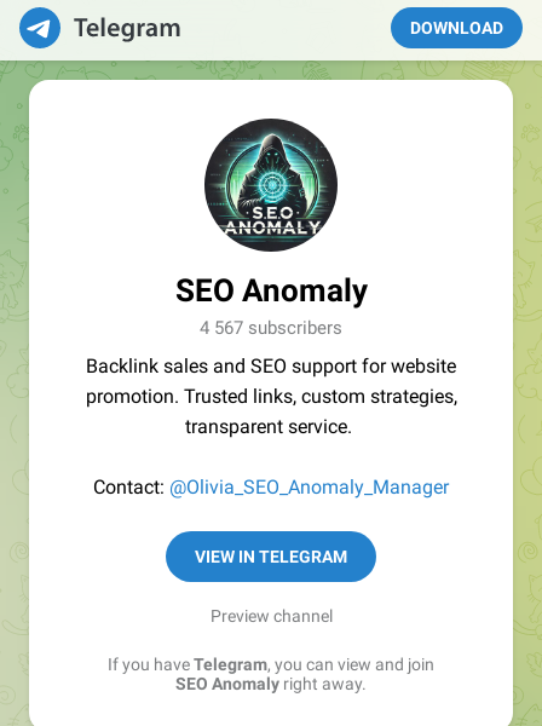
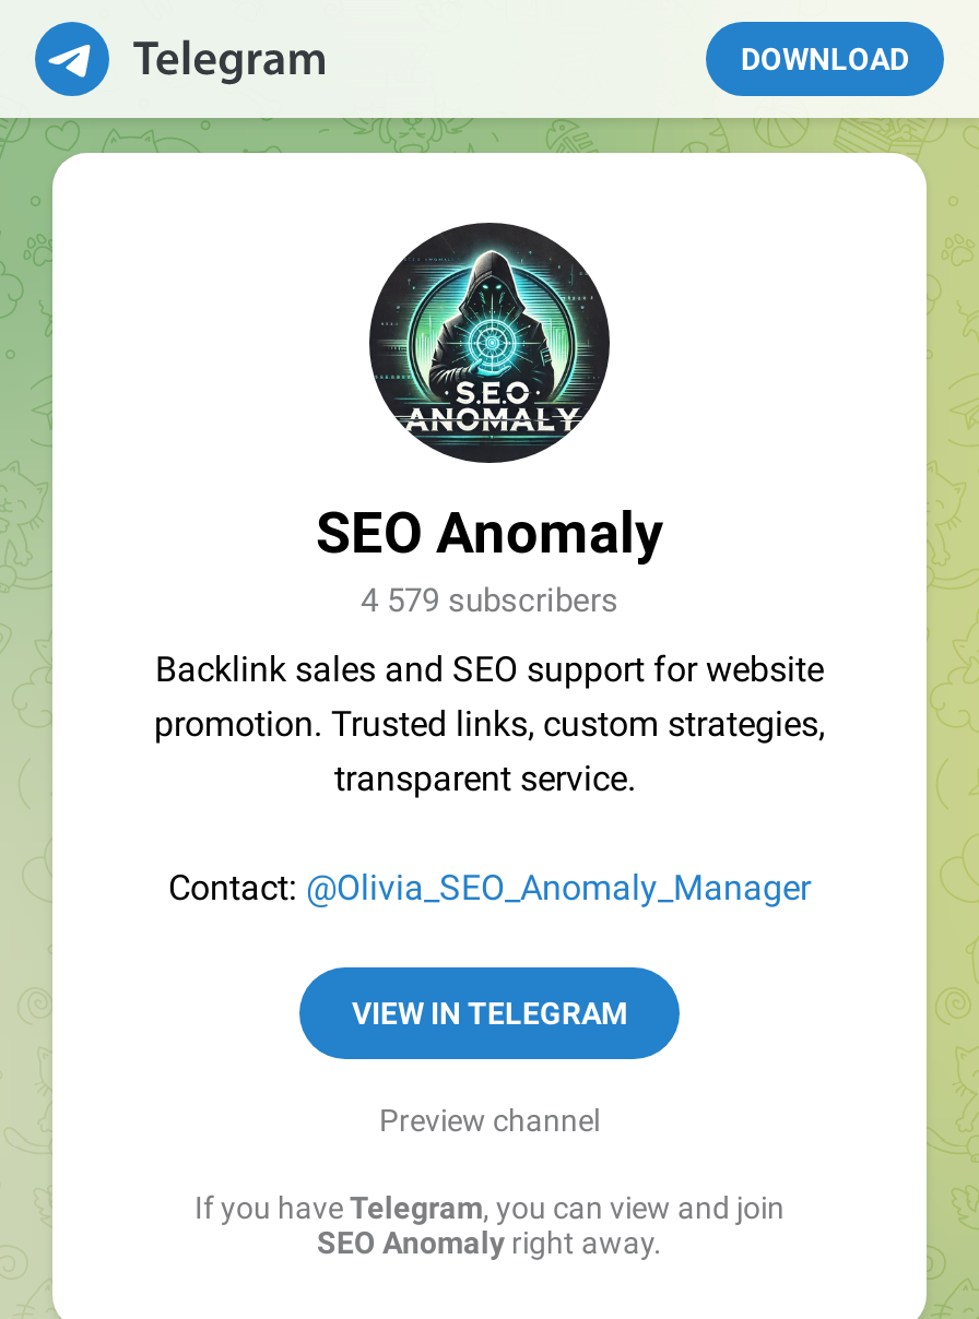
- 4 567 subscribers
+ 4 579 subscribers
